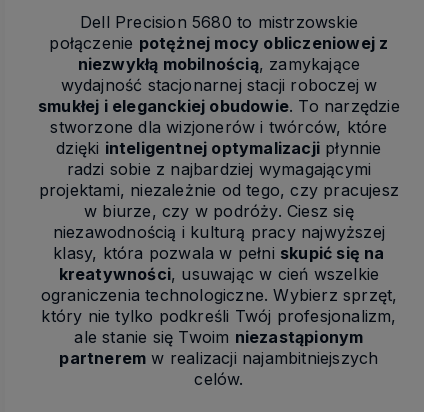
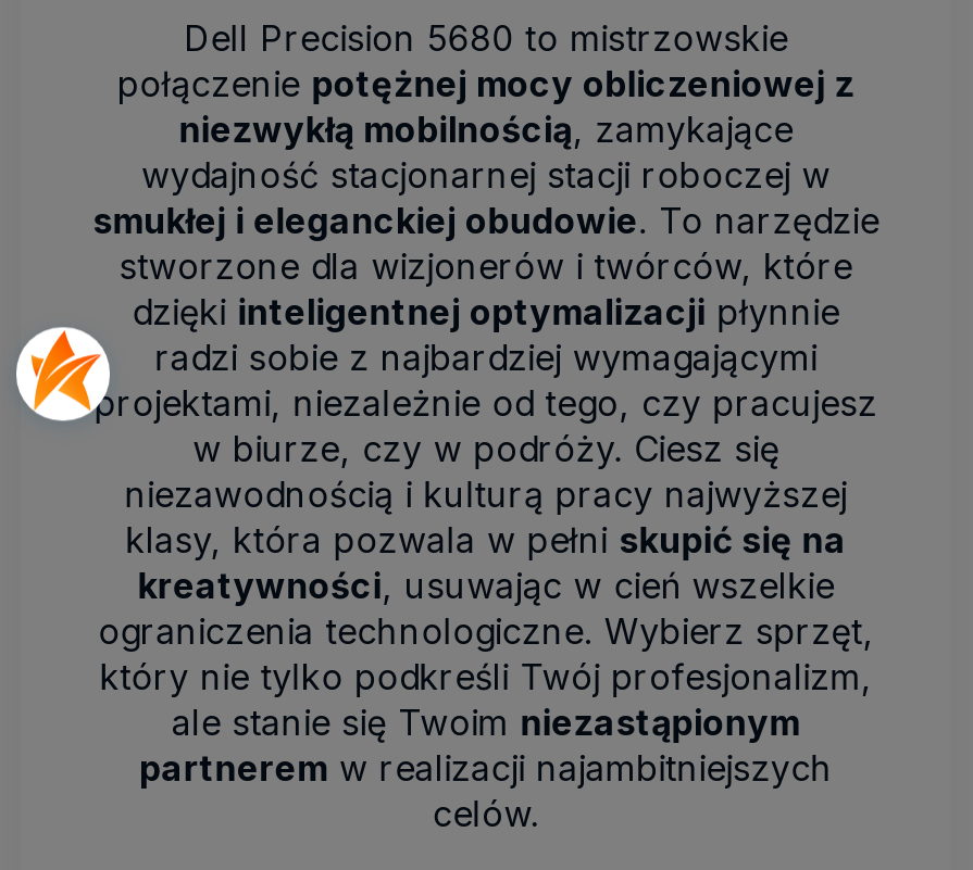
+ [image]
